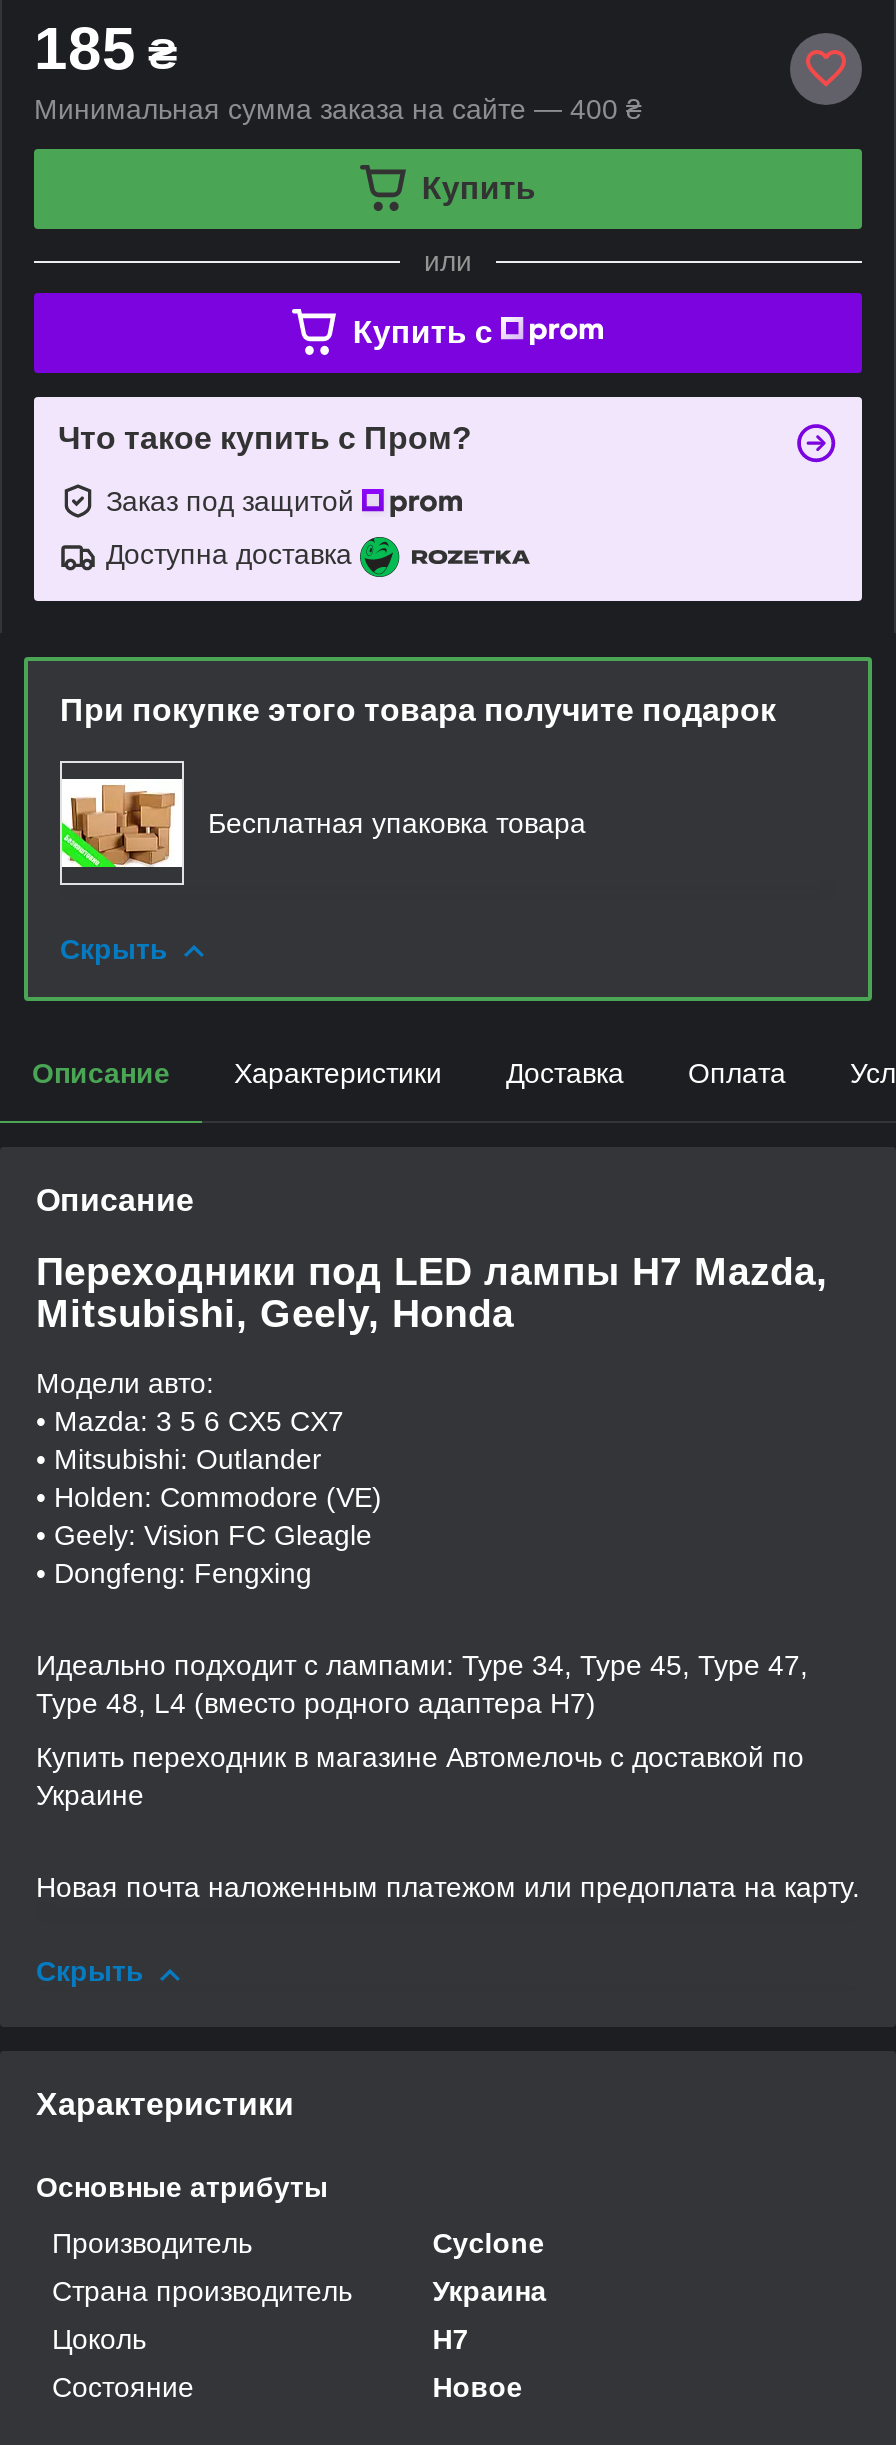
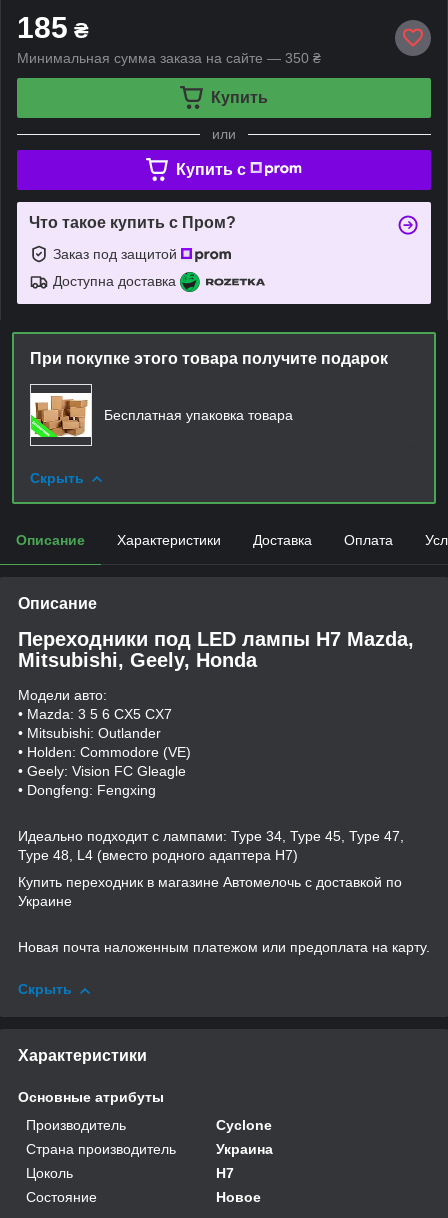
- Минимальная сумма заказа на сайте — 400 ₴
+ Минимальная сумма заказа на сайте — 350 ₴
